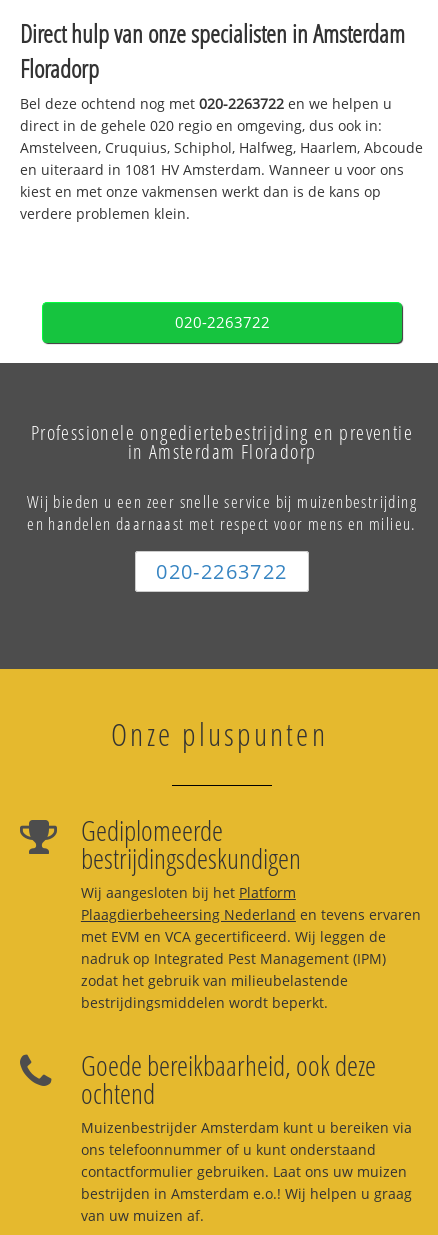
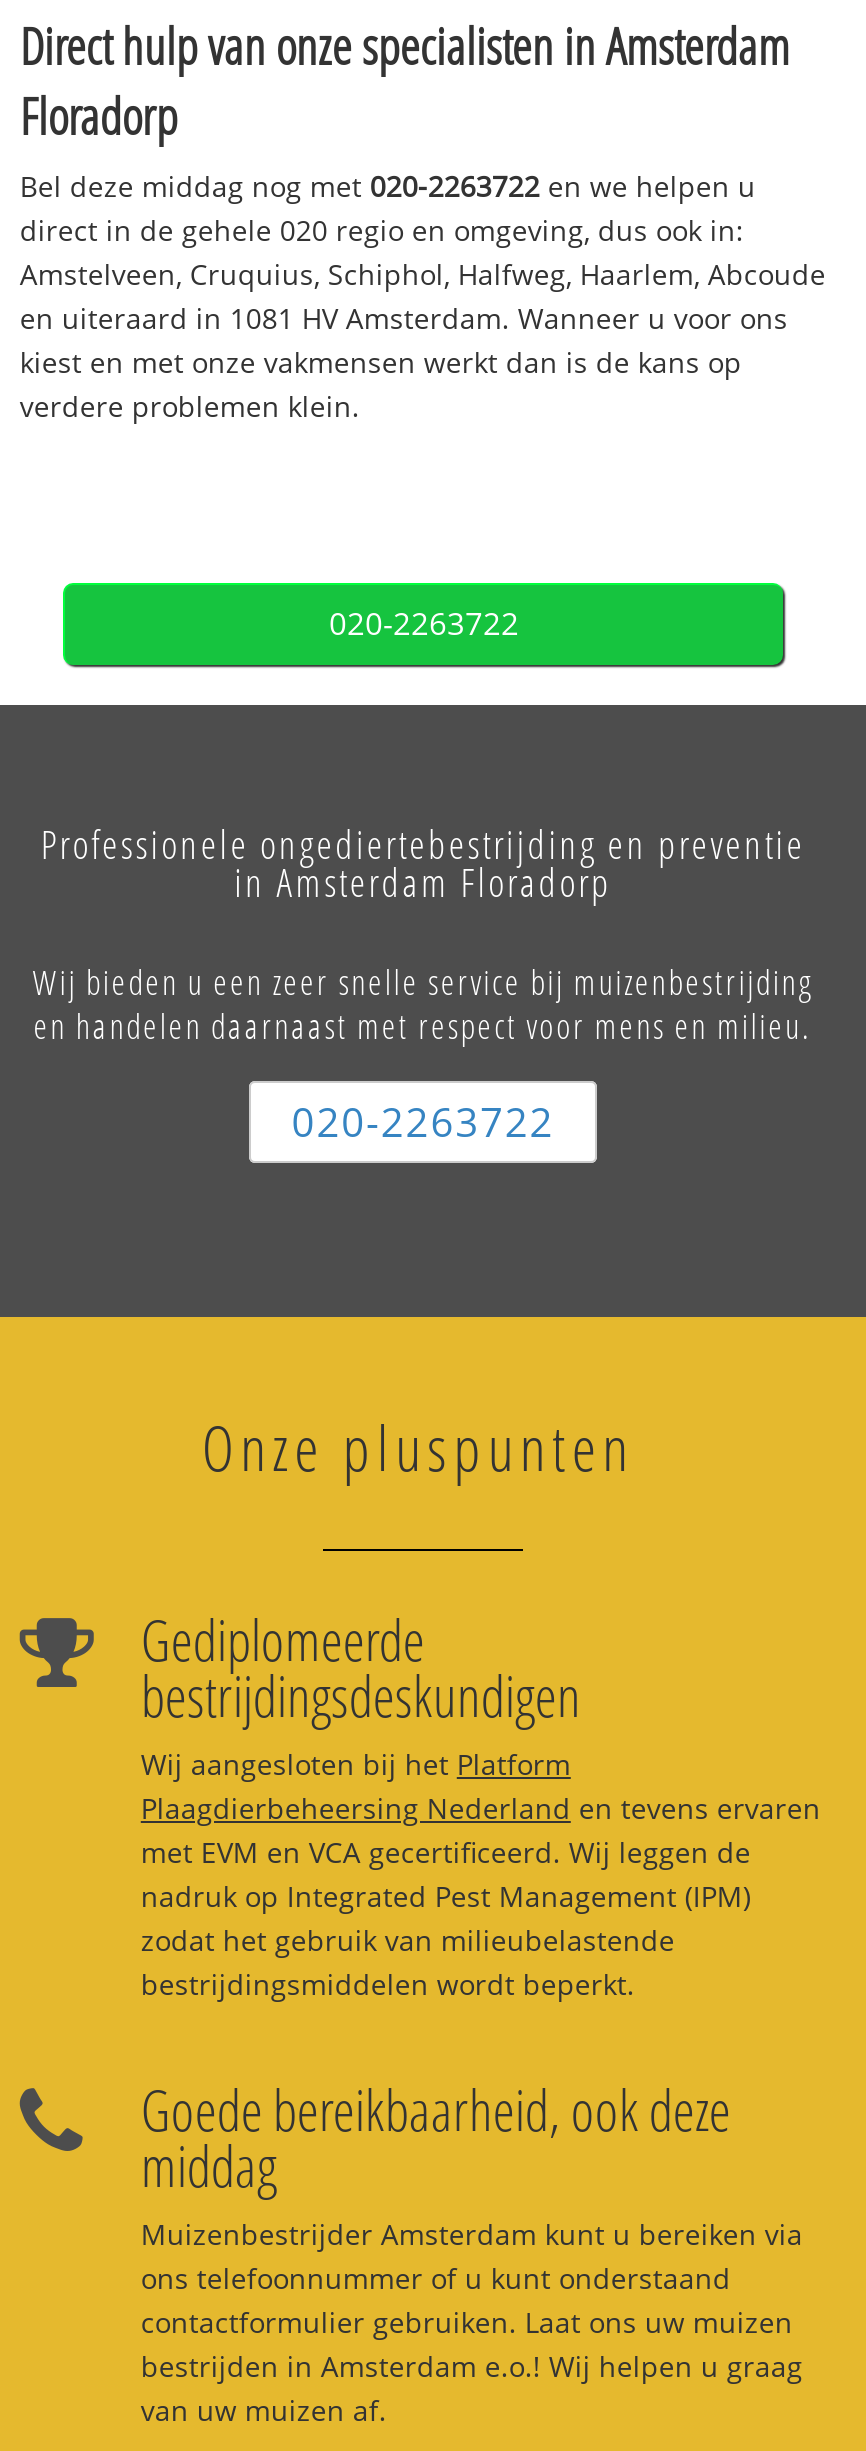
- Bel deze ochtend nog met 020-2263722 en we helpen u
+ Bel deze middag nog met 020-2263722 en we helpen u

- ochtend
+ middag
